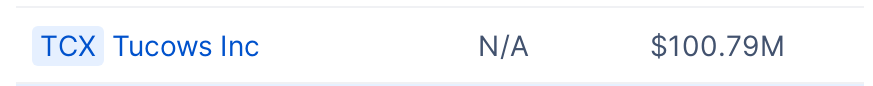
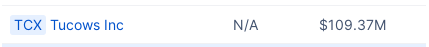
- $100.79M
+ $109.37M
